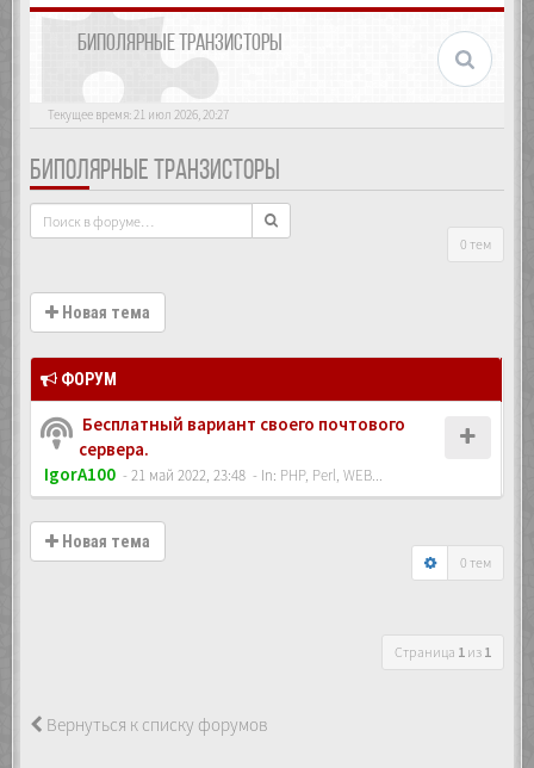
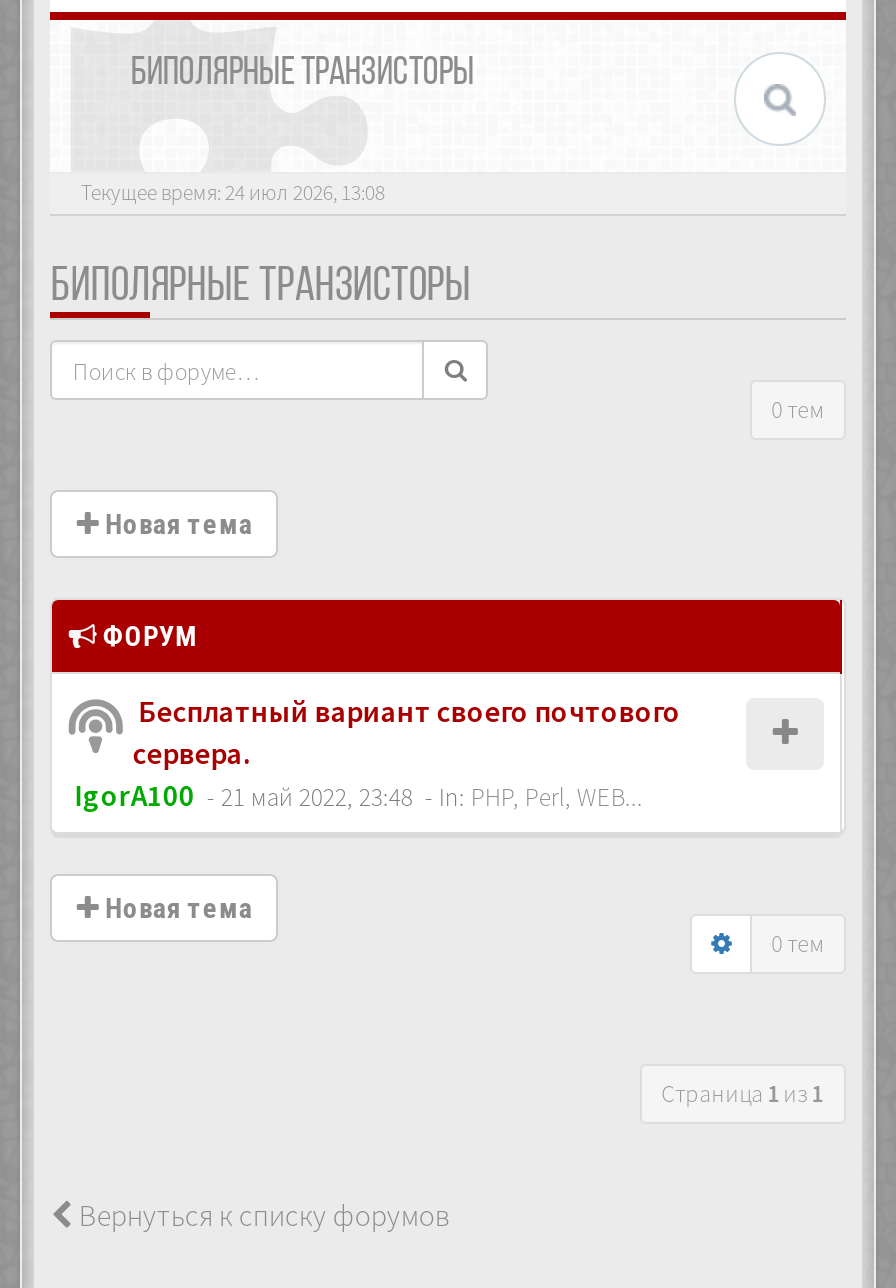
- Текущее время: 21 июл 2026, 20:27
+ Текущее время: 24 июл 2026, 13:08
